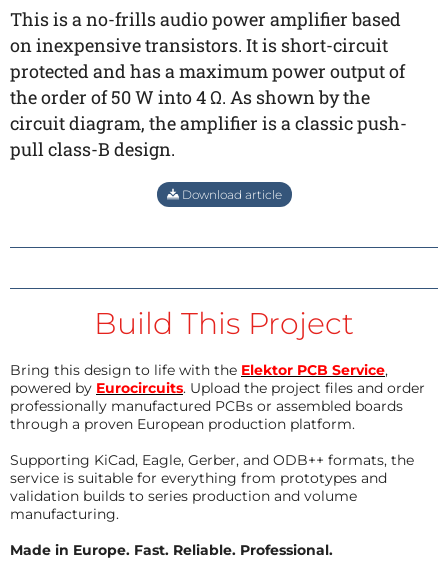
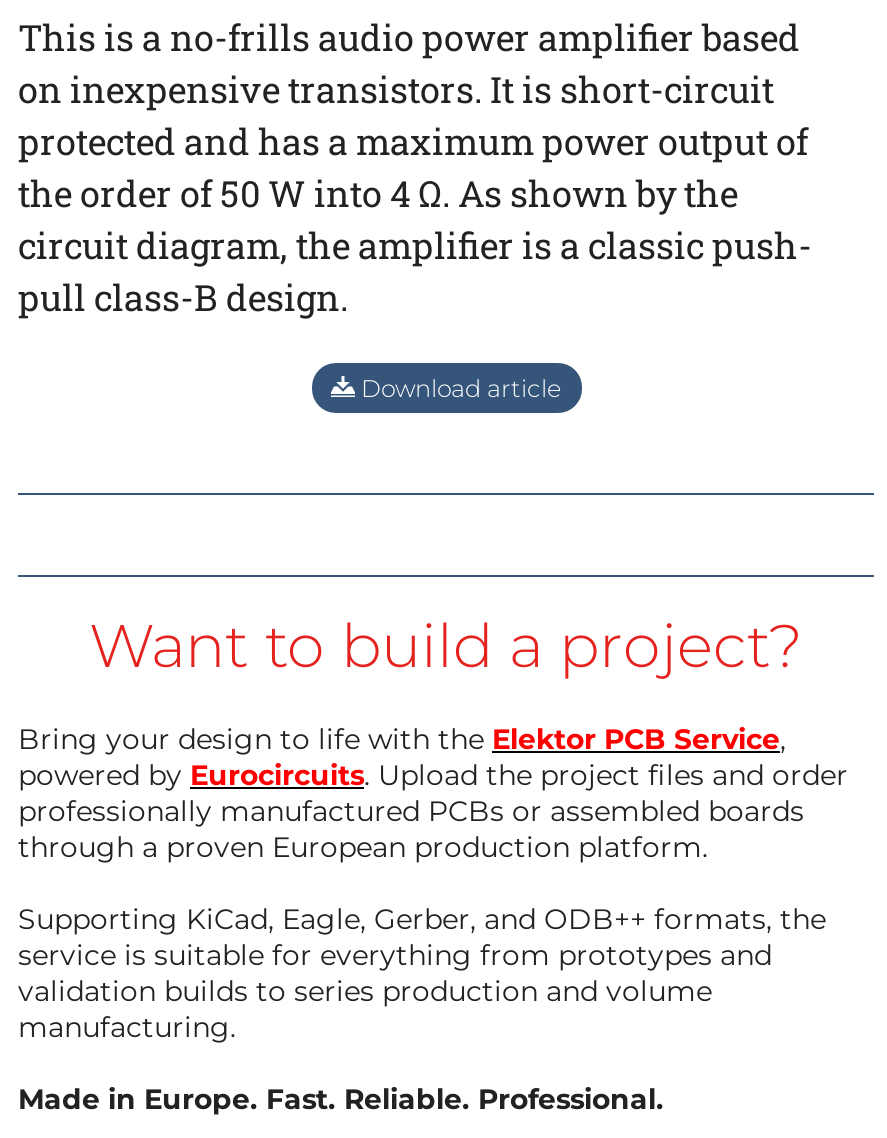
- Build This Project
+ Want to build a project?

- Bring this design to life with the Elektor PCB Service,
+ Bring your design to life with the Elektor PCB Service,
